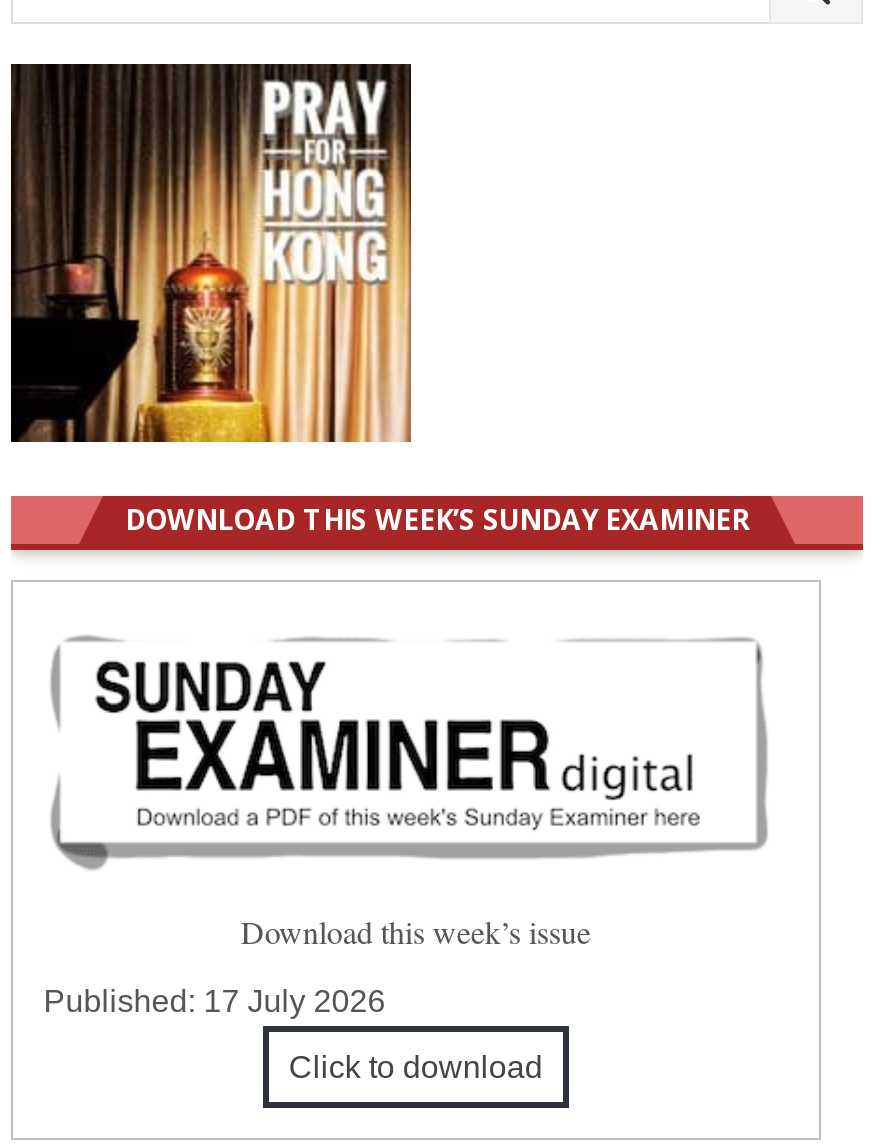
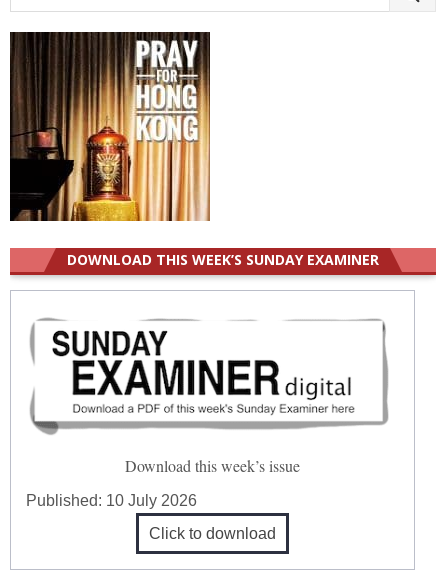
- Published: 17 July 2026
+ Published: 10 July 2026
